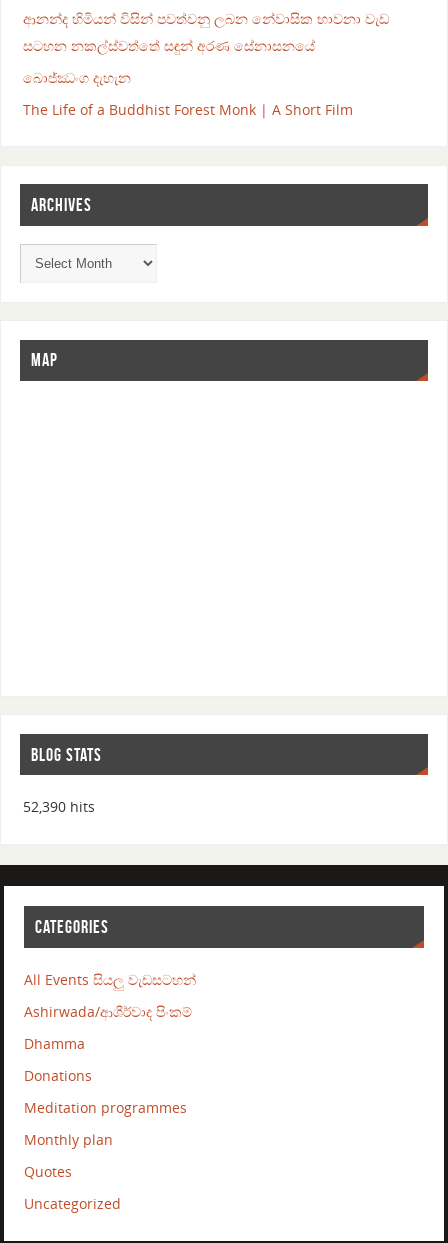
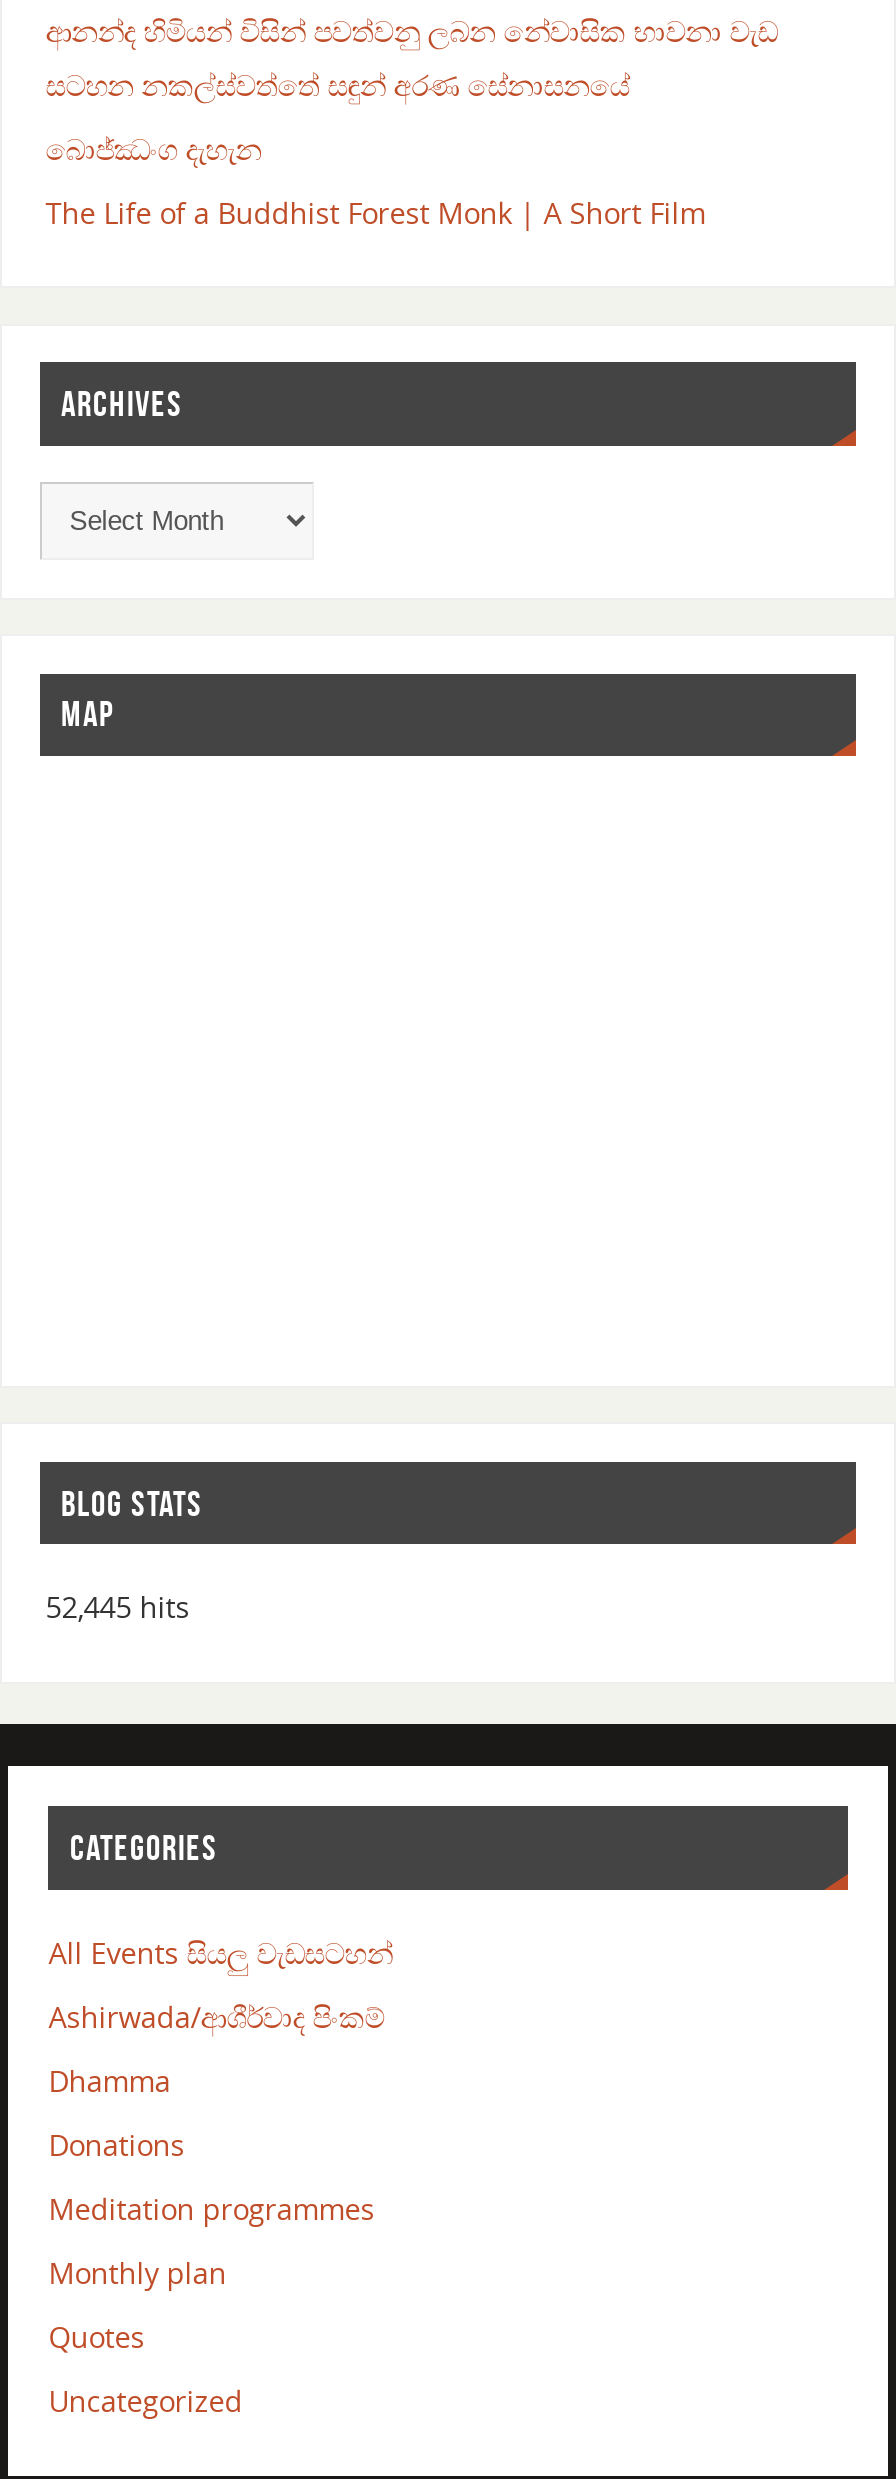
- 52,390 hits
+ 52,445 hits
